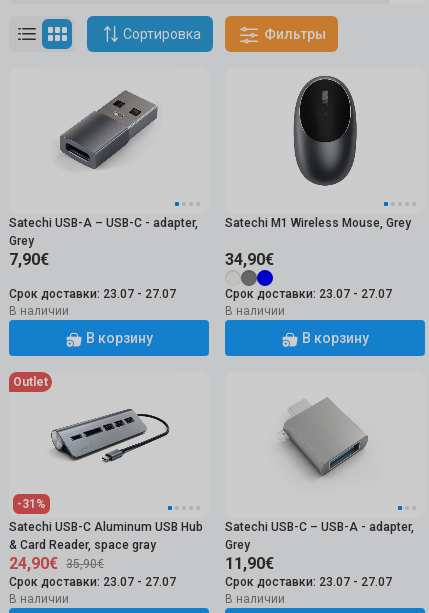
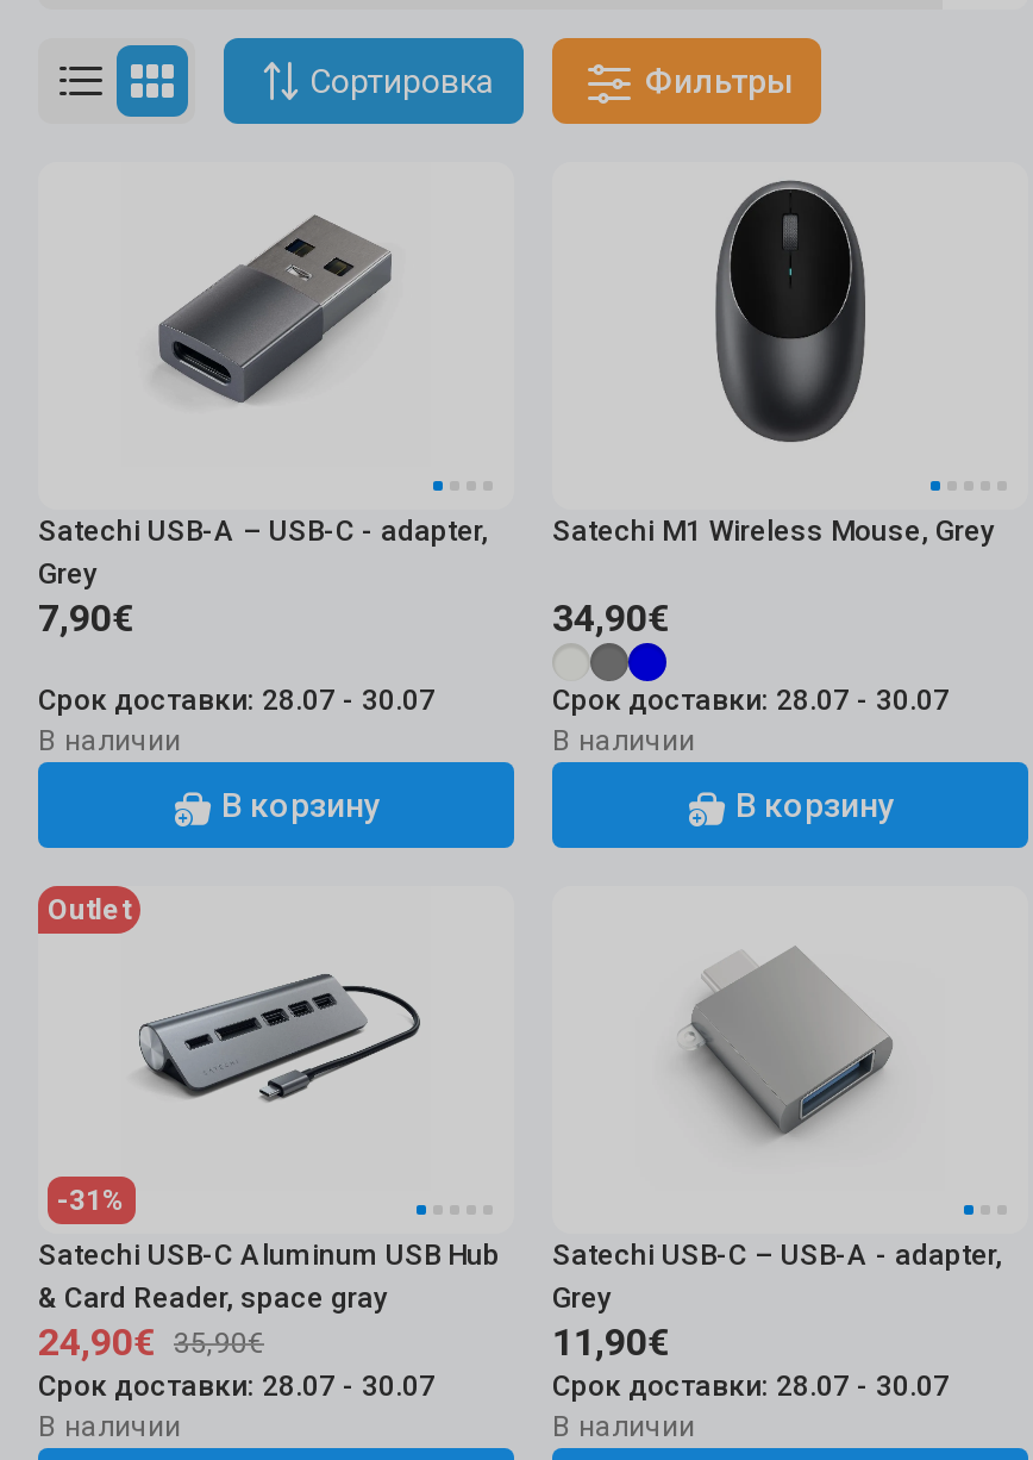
- Срок доставки: 23.07 - 27.07
+ Срок доставки: 28.07 - 30.07

- Срок доставки: 23.07 - 27.07
+ Срок доставки: 28.07 - 30.07

- Срок доставки: 23.07 - 27.07
+ Срок доставки: 28.07 - 30.07

- Срок доставки: 23.07 - 27.07
+ Срок доставки: 28.07 - 30.07
